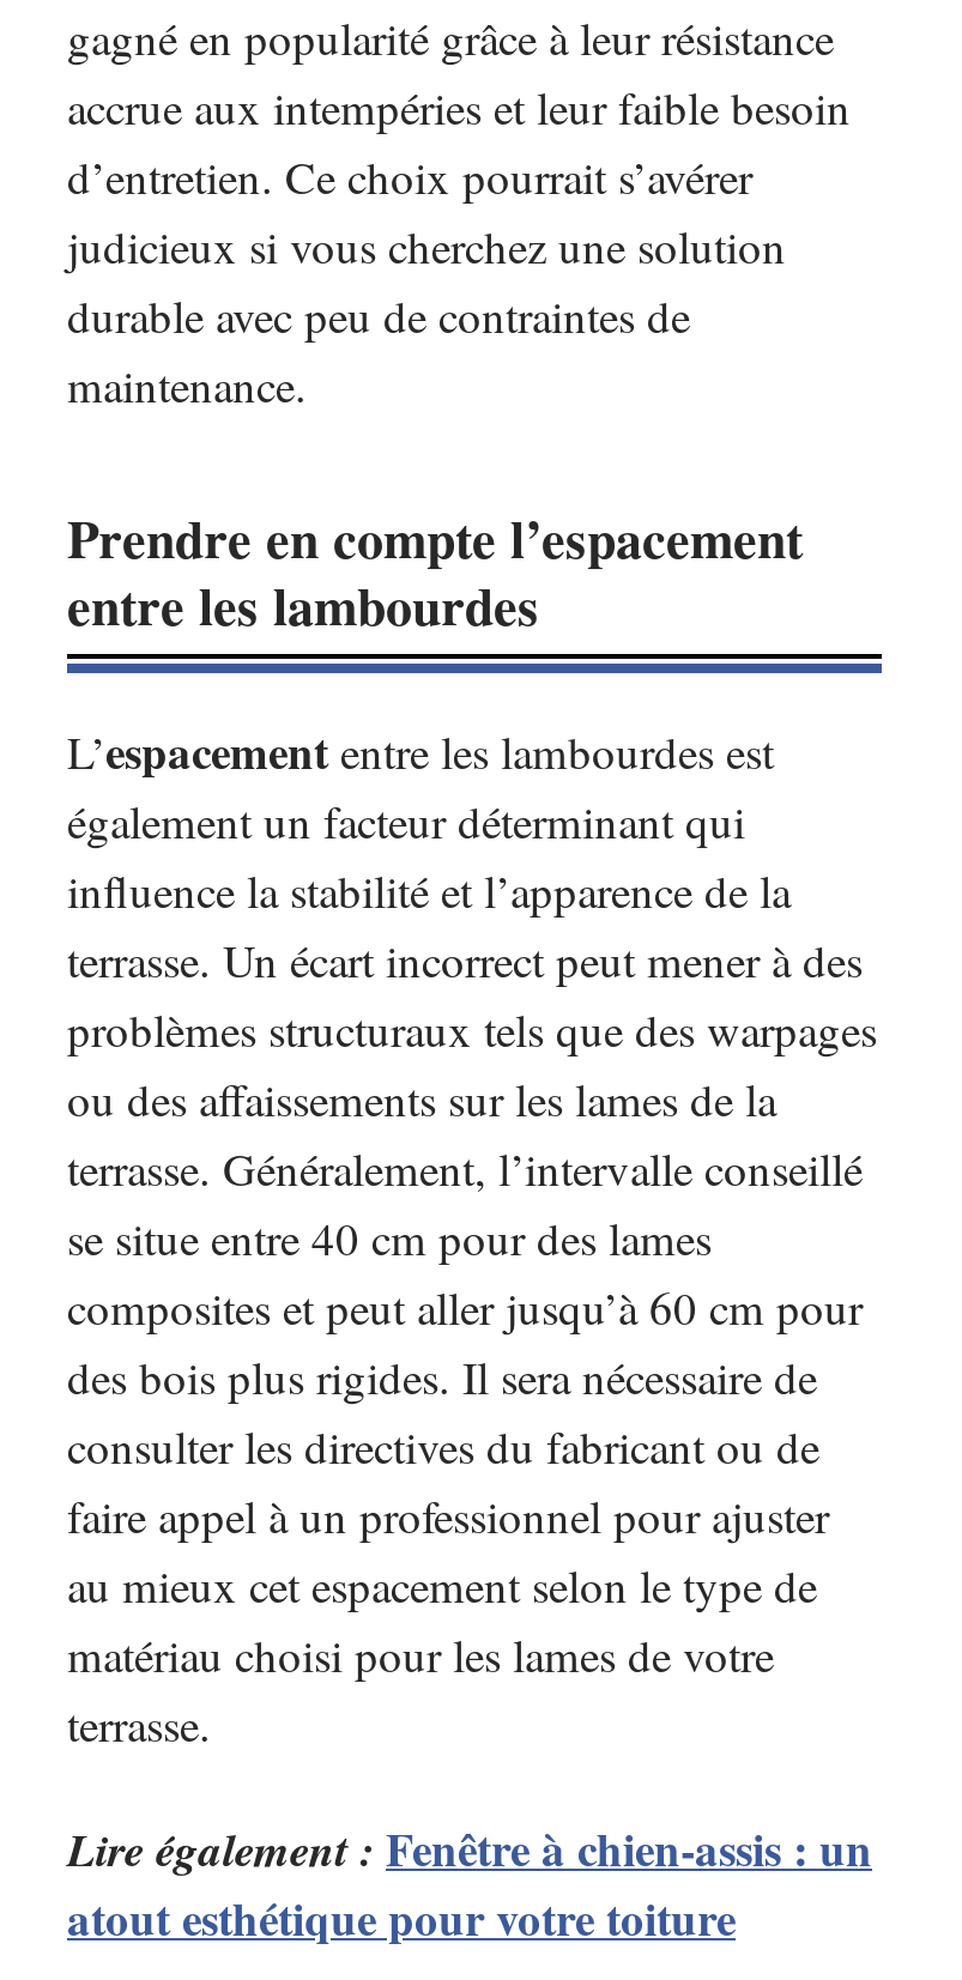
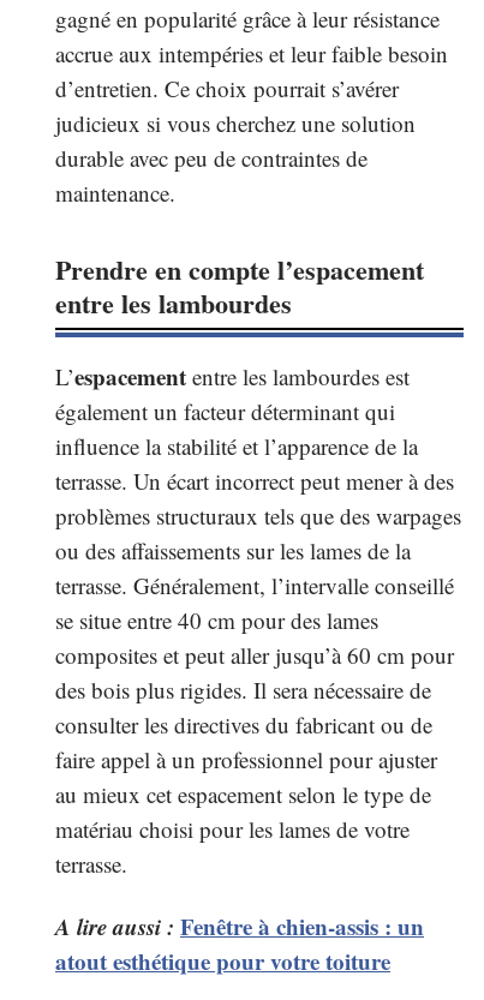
- Lire également : Fenêtre à chien-assis : un
+ A lire aussi : Fenêtre à chien-assis : un
